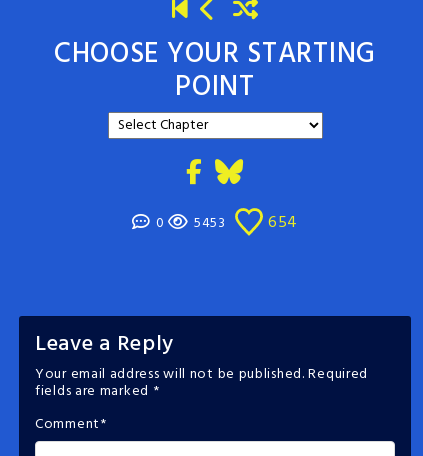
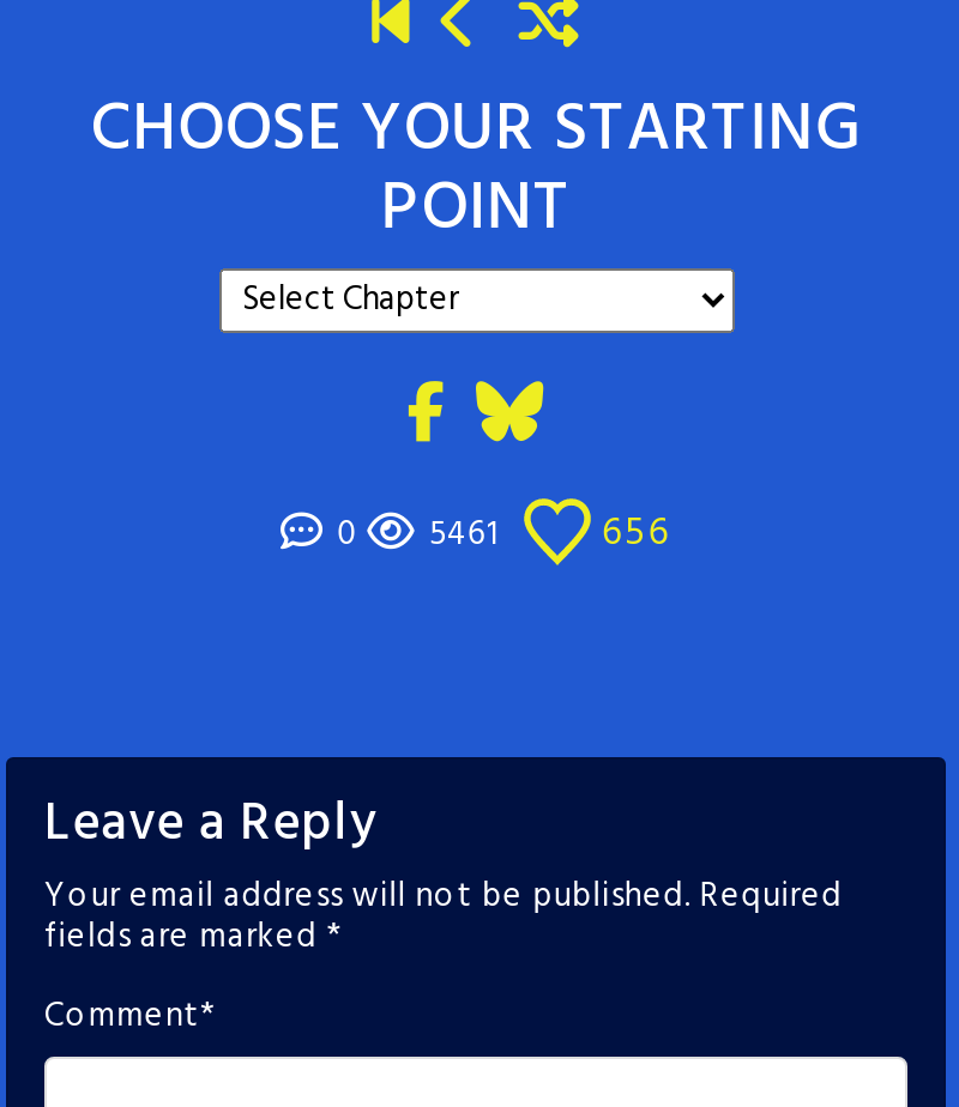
- 5453
+ 5461

- 654
+ 656
